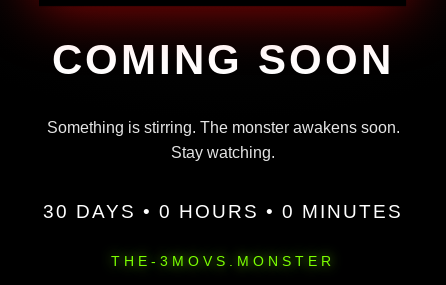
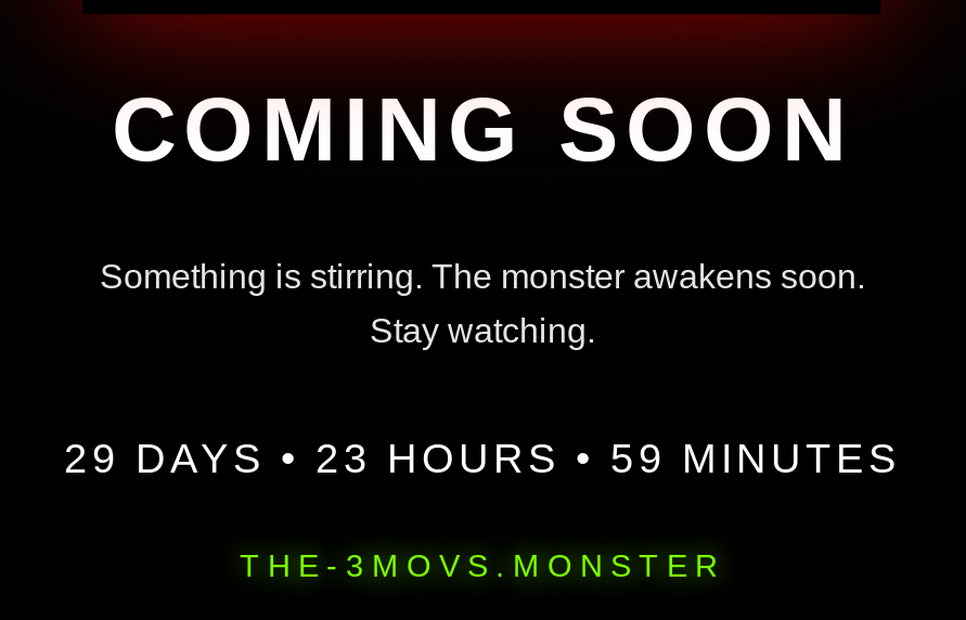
- 30 DAYS • 0 HOURS • 0 MINUTES
+ 29 DAYS • 23 HOURS • 59 MINUTES
